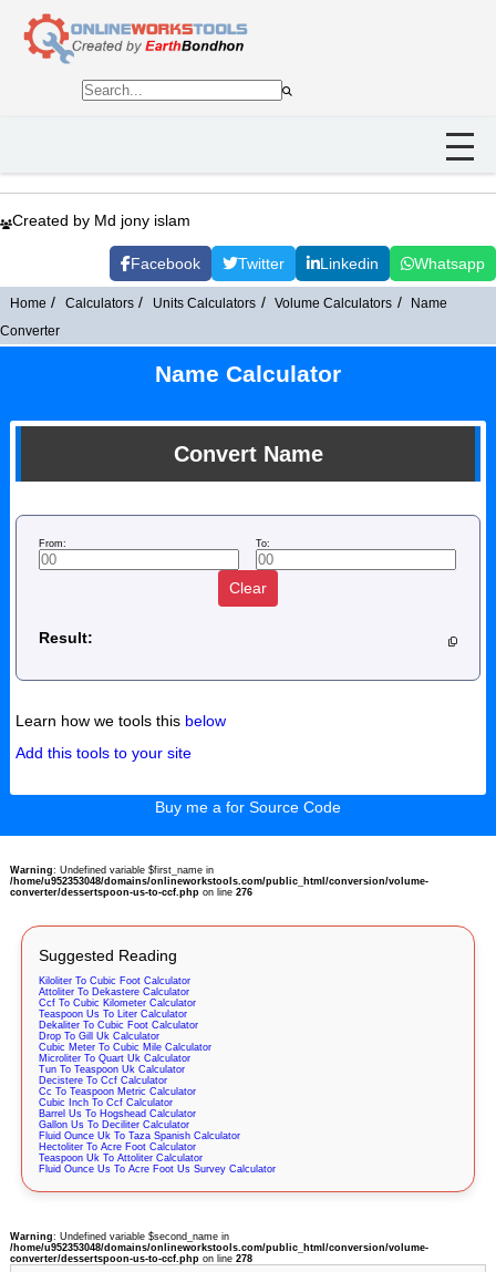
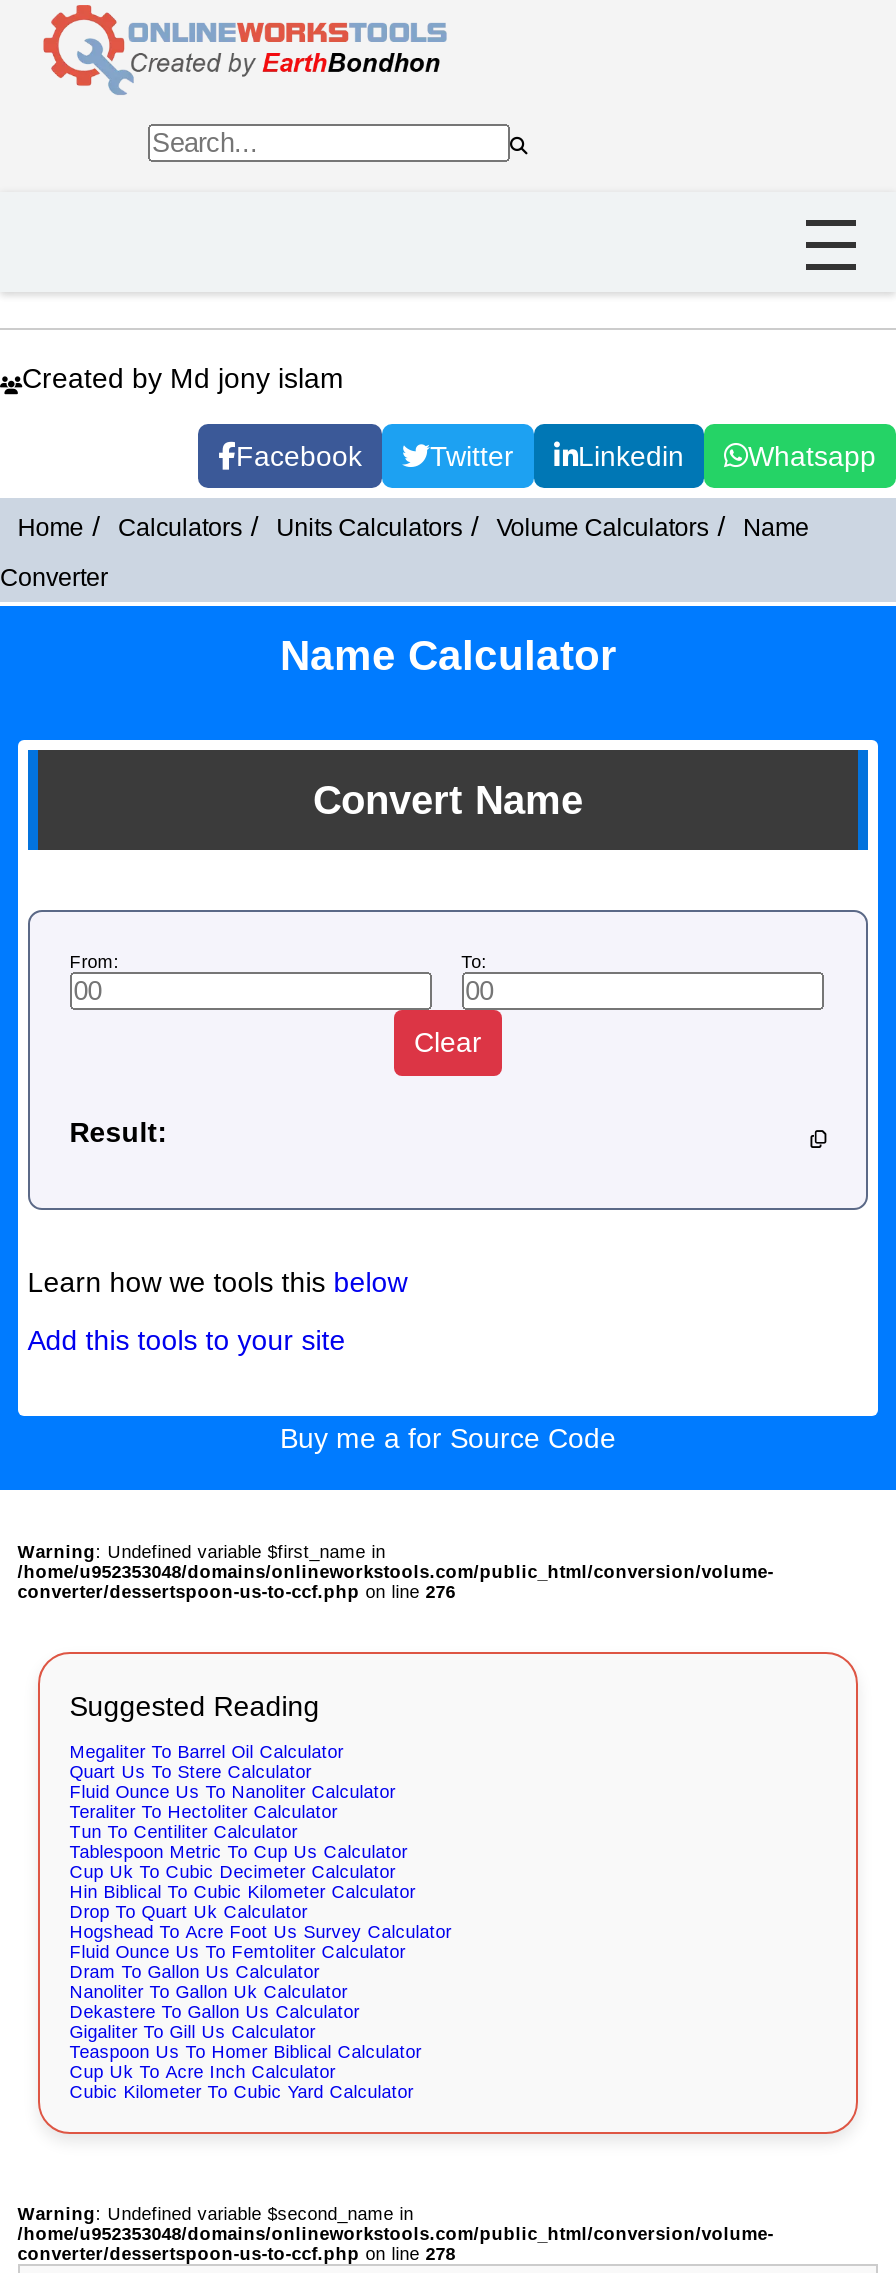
- Kiloliter To Cubic Foot Calculator
- Attoliter To Dekastere Calculator
- Ccf To Cubic Kilometer Calculator
- Teaspoon Us To Liter Calculator
- Dekaliter To Cubic Foot Calculator
- Drop To Gill Uk Calculator
- Cubic Meter To Cubic Mile Calculator
- Microliter To Quart Uk Calculator
- Tun To Teaspoon Uk Calculator
- Decistere To Ccf Calculator
- Cc To Teaspoon Metric Calculator
- Cubic Inch To Ccf Calculator
- Barrel Us To Hogshead Calculator
- Gallon Us To Deciliter Calculator
- Fluid Ounce Uk To Taza Spanish Calculator
- Hectoliter To Acre Foot Calculator
- Teaspoon Uk To Attoliter Calculator
- Fluid Ounce Us To Acre Foot Us Survey Calculator
+ Megaliter To Barrel Oil Calculator
+ Quart Us To Stere Calculator
+ Fluid Ounce Us To Nanoliter Calculator
+ Teraliter To Hectoliter Calculator
+ Tun To Centiliter Calculator
+ Tablespoon Metric To Cup Us Calculator
+ Cup Uk To Cubic Decimeter Calculator
+ Hin Biblical To Cubic Kilometer Calculator
+ Drop To Quart Uk Calculator
+ Hogshead To Acre Foot Us Survey Calculator
+ Fluid Ounce Us To Femtoliter Calculator
+ Dram To Gallon Us Calculator
+ Nanoliter To Gallon Uk Calculator
+ Dekastere To Gallon Us Calculator
+ Gigaliter To Gill Us Calculator
+ Teaspoon Us To Homer Biblical Calculator
+ Cup Uk To Acre Inch Calculator
+ Cubic Kilometer To Cubic Yard Calculator
